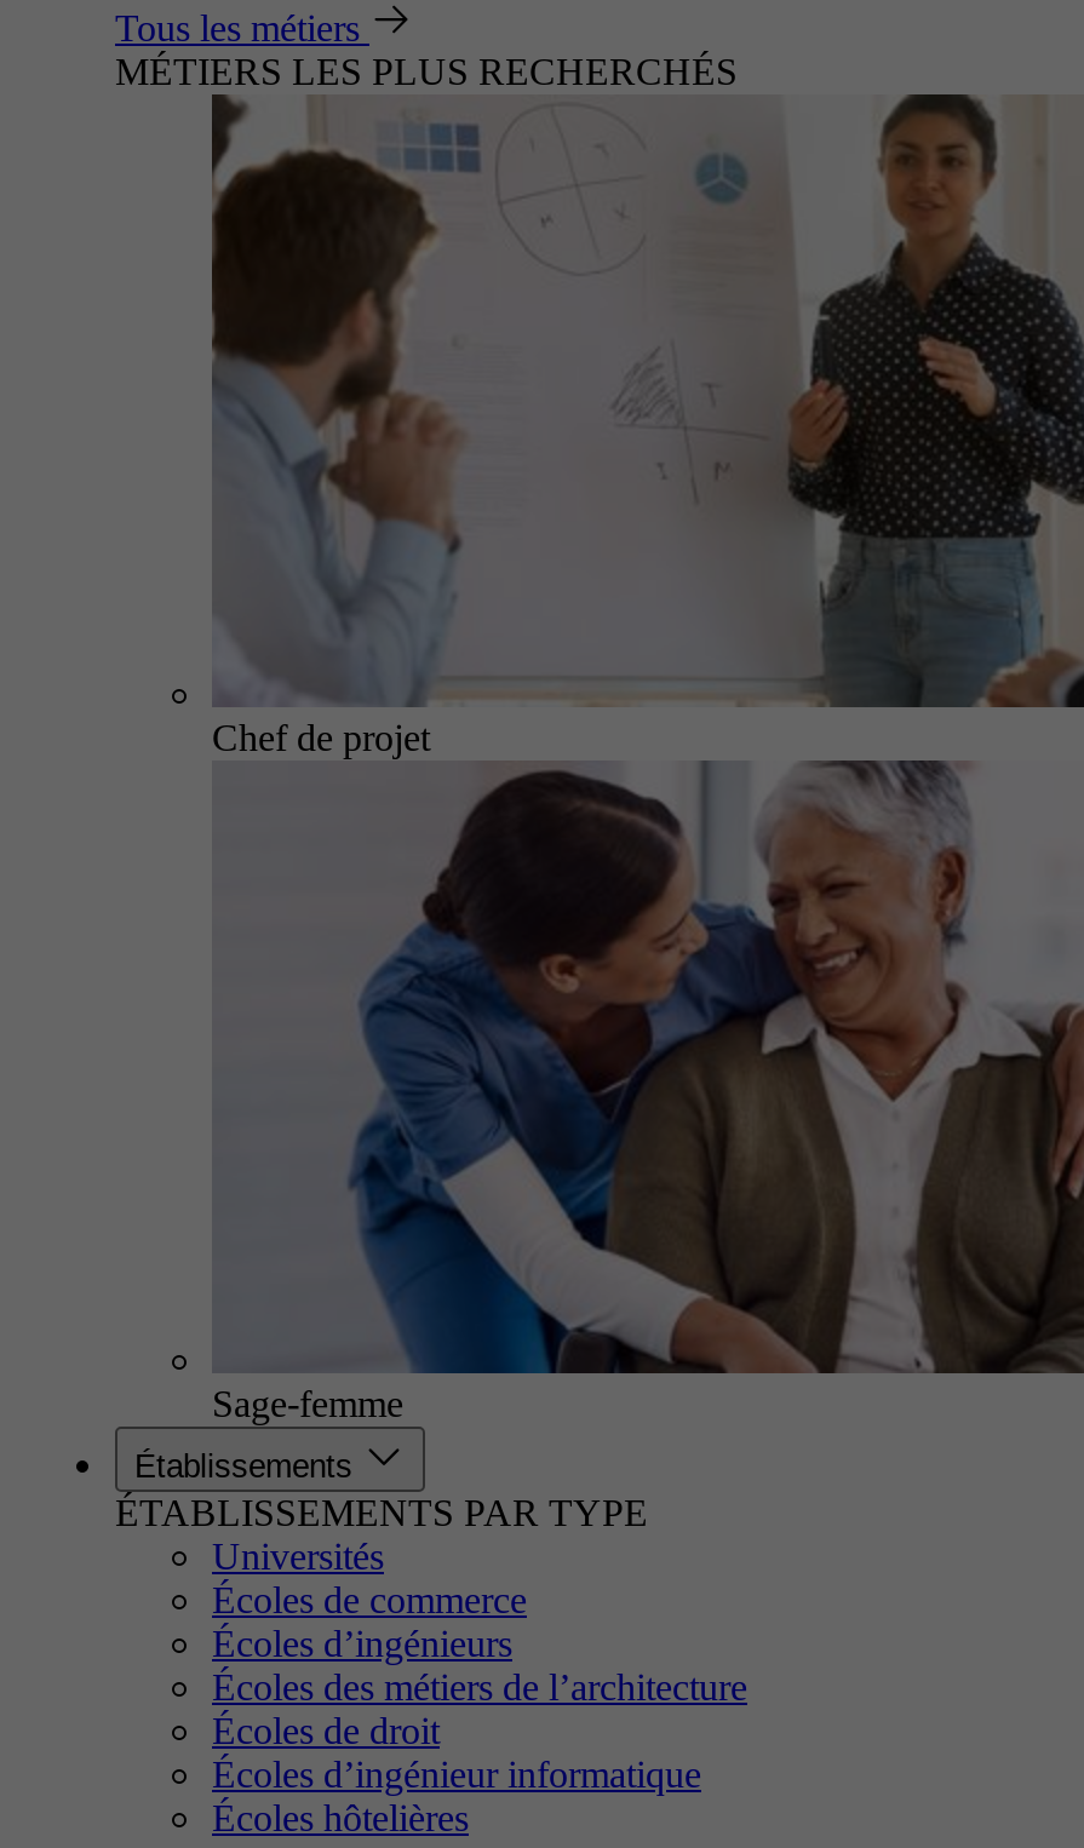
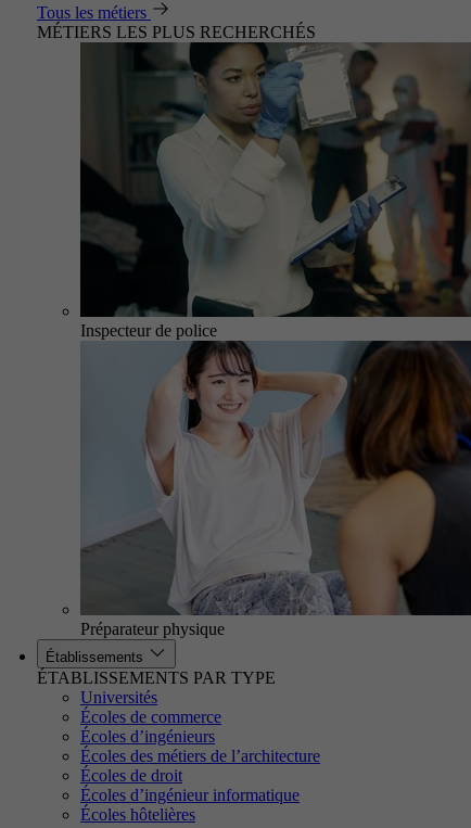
- [image]
- Chef de projet
+ [image]
+ Inspecteur de police

- [image]
- Sage-femme
+ [image]
+ Préparateur physique
